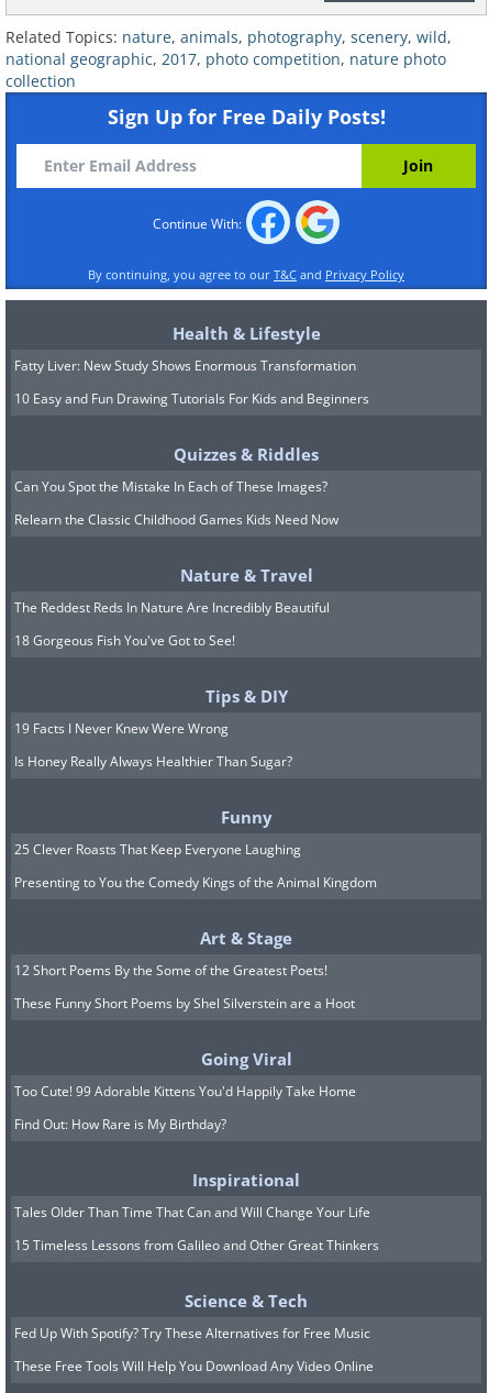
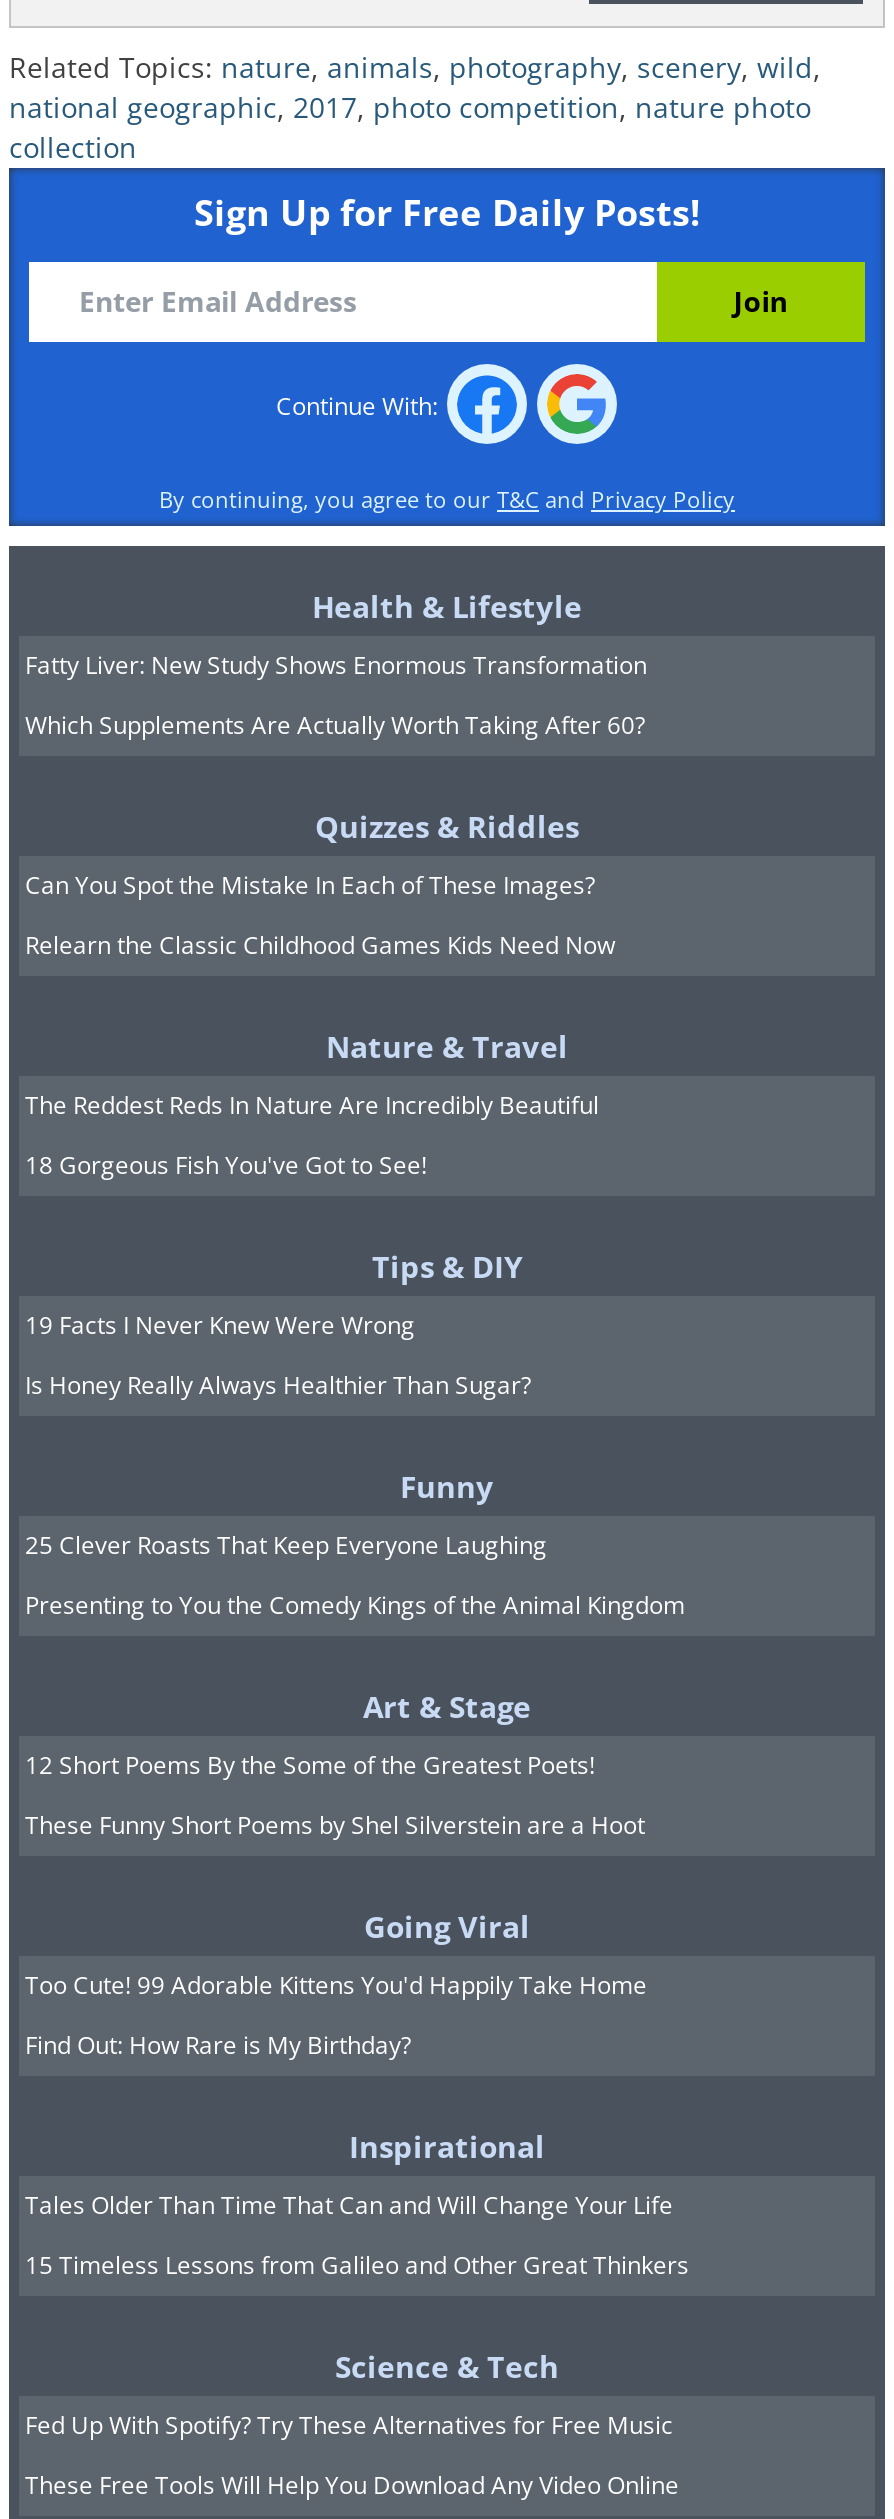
- 10 Easy and Fun Drawing Tutorials For Kids and Beginners
+ Which Supplements Are Actually Worth Taking After 60?
